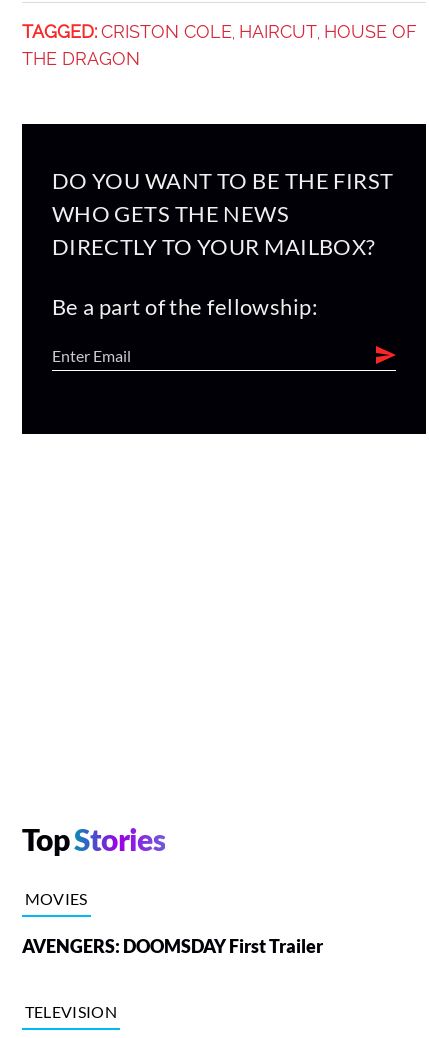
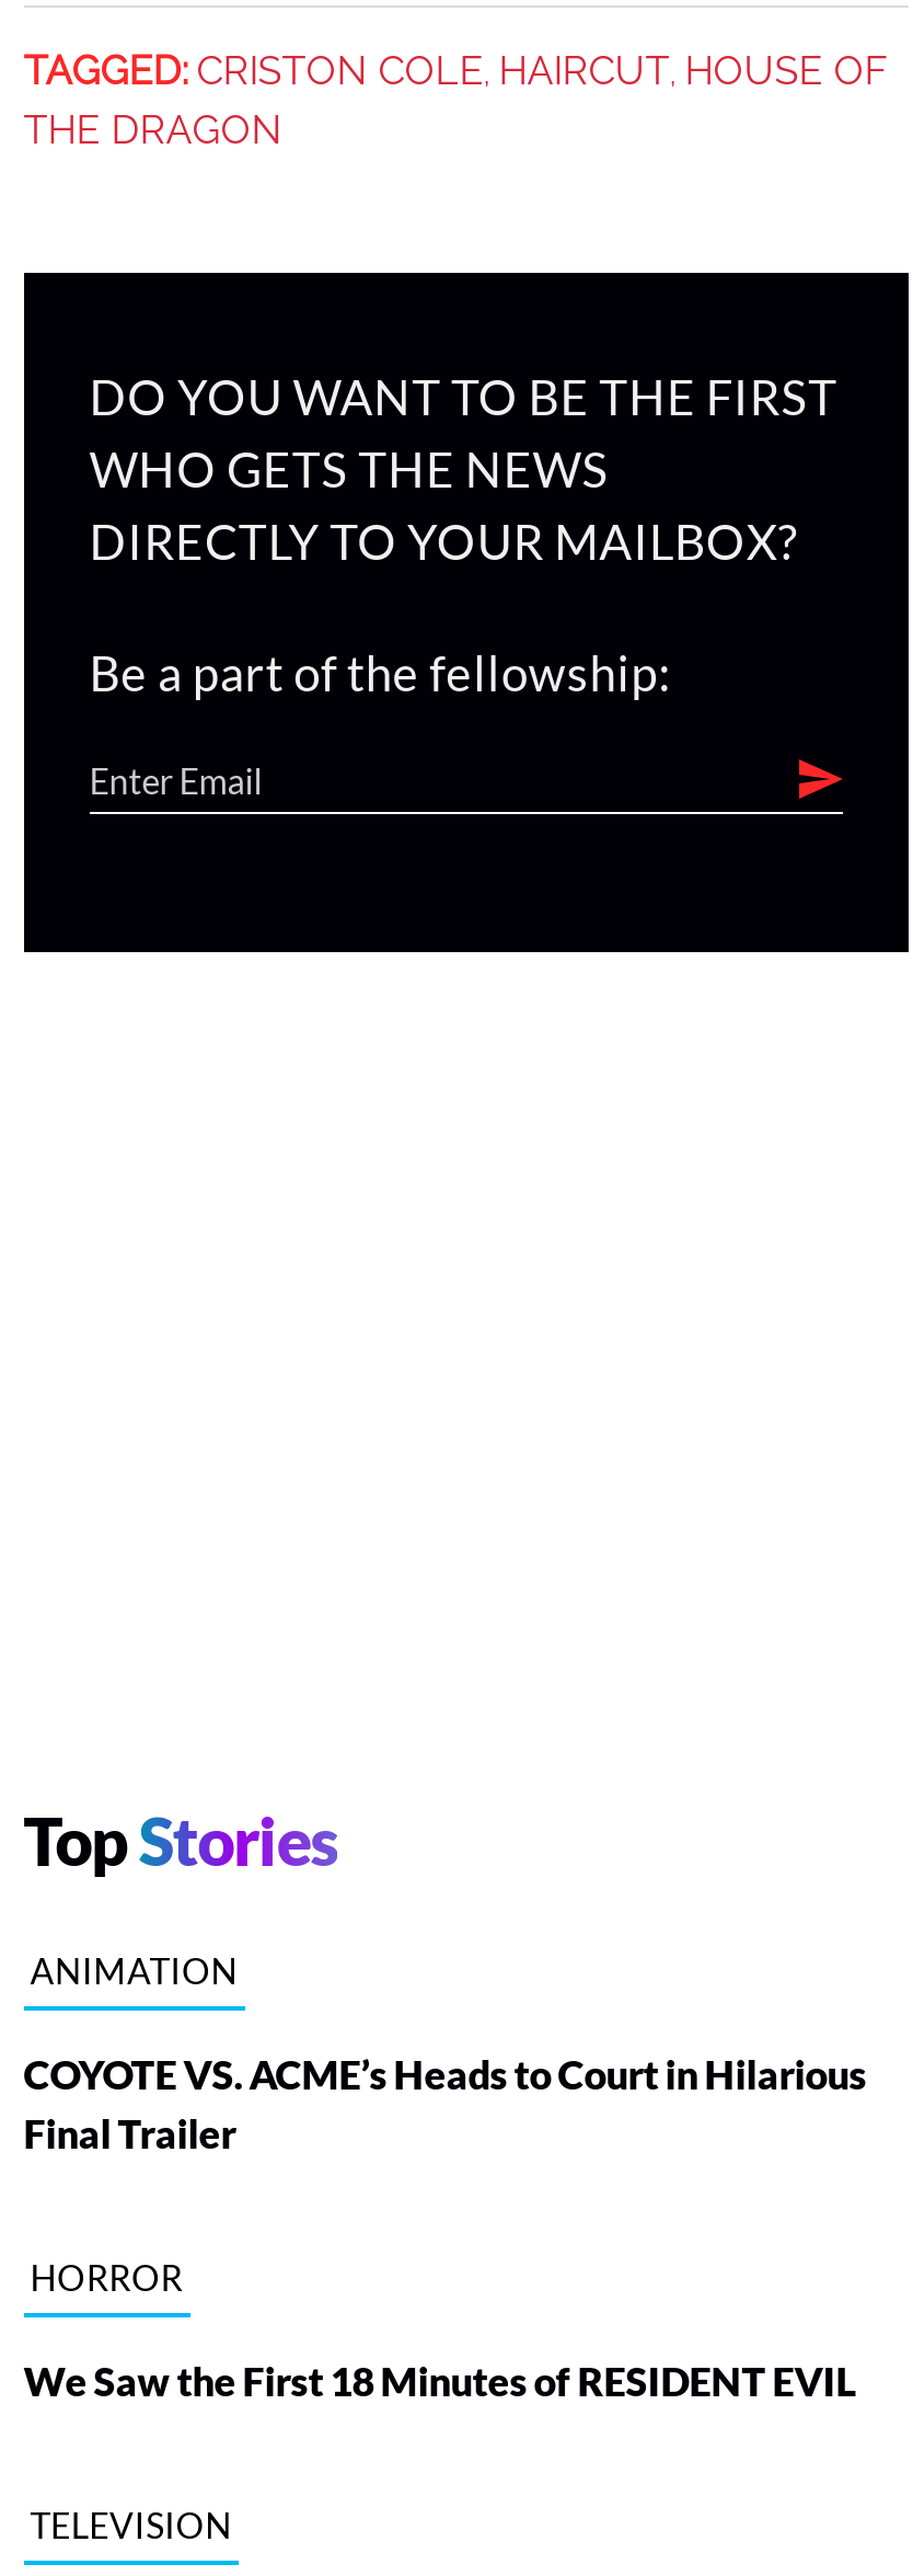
- MOVIES
- AVENGERS: DOOMSDAY First Trailer
+ ANIMATION
+ COYOTE VS. ACME’s Heads to Court in Hilarious
+ Final Trailer
+ HORROR
+ We Saw the First 18 Minutes of RESIDENT EVIL
